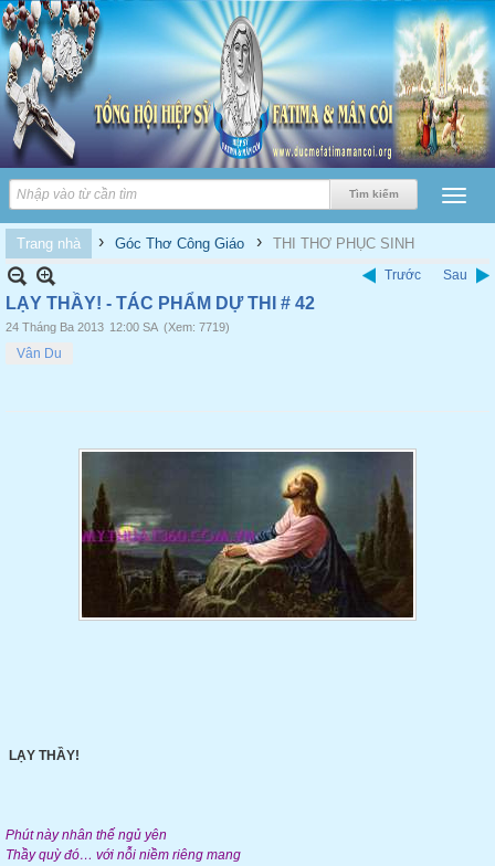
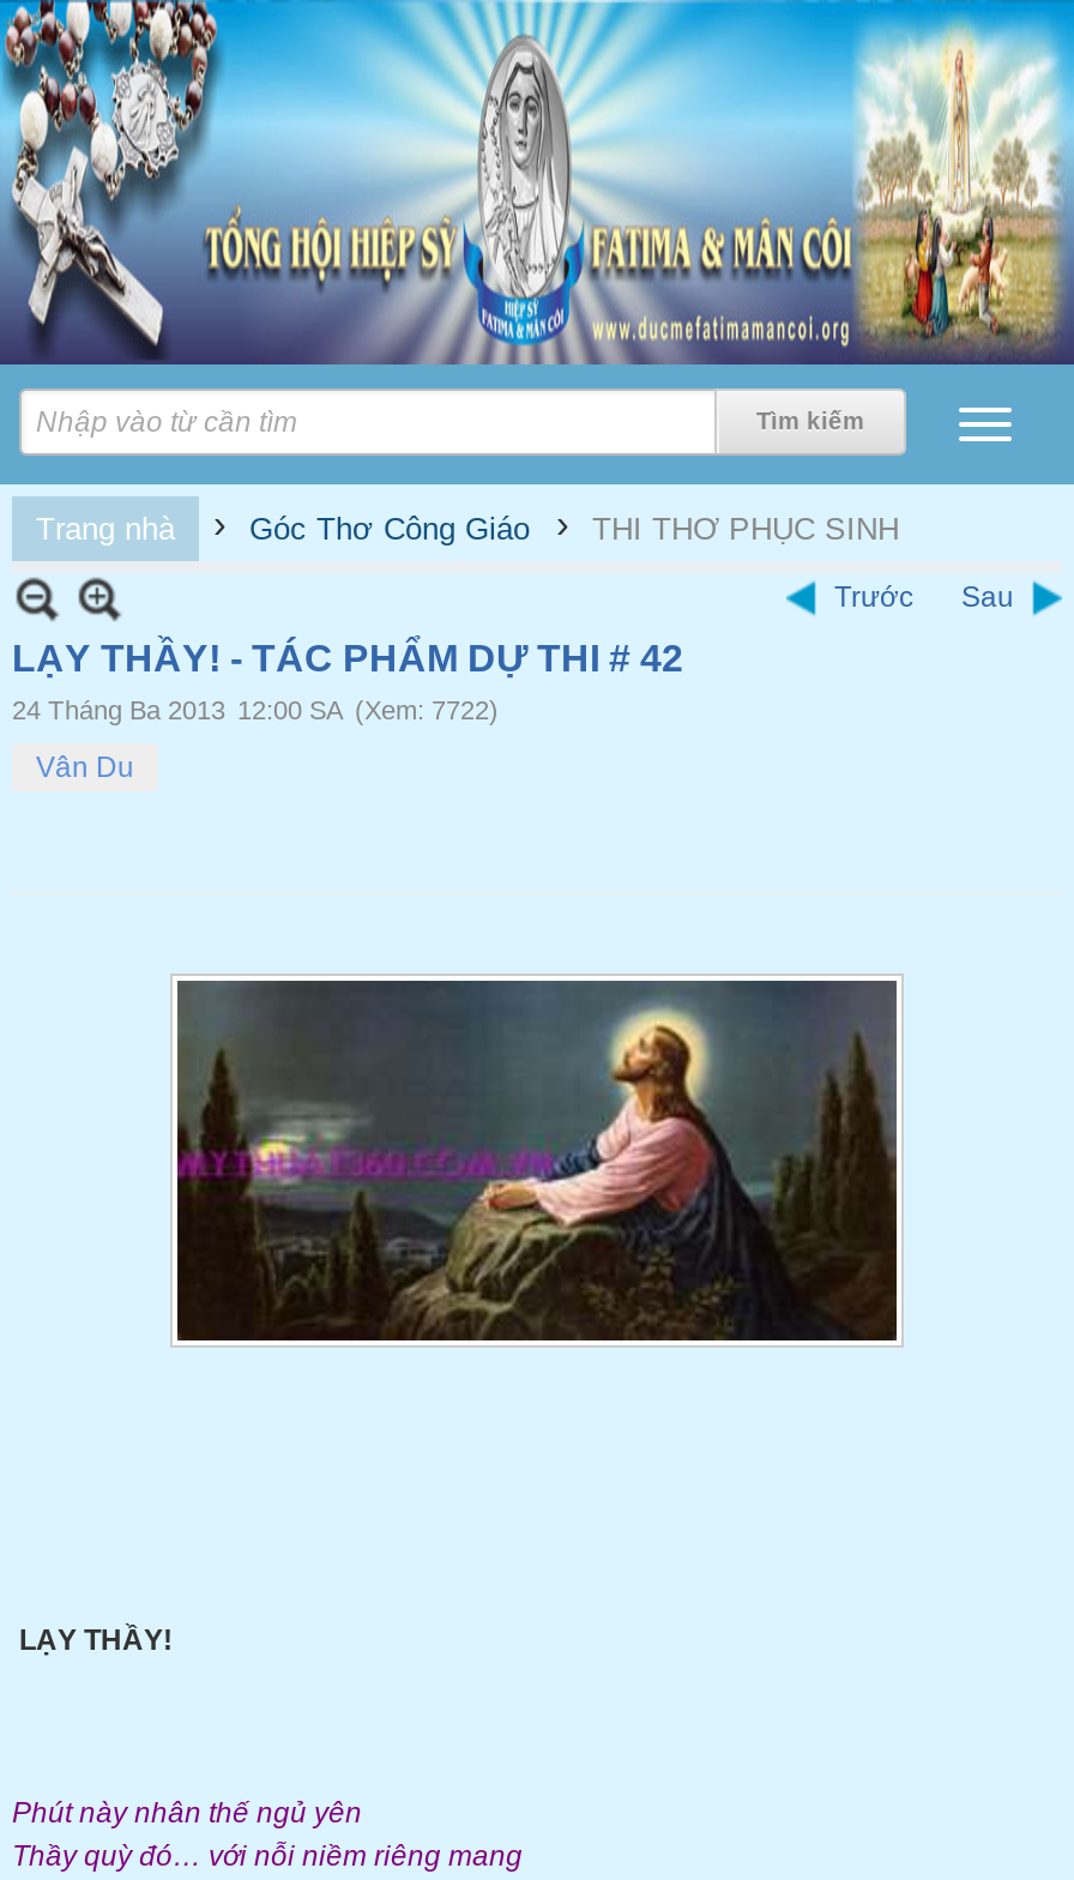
- 24 Tháng Ba 2013 12:00 SA (Xem: 7719)
+ 24 Tháng Ba 2013 12:00 SA (Xem: 7722)
